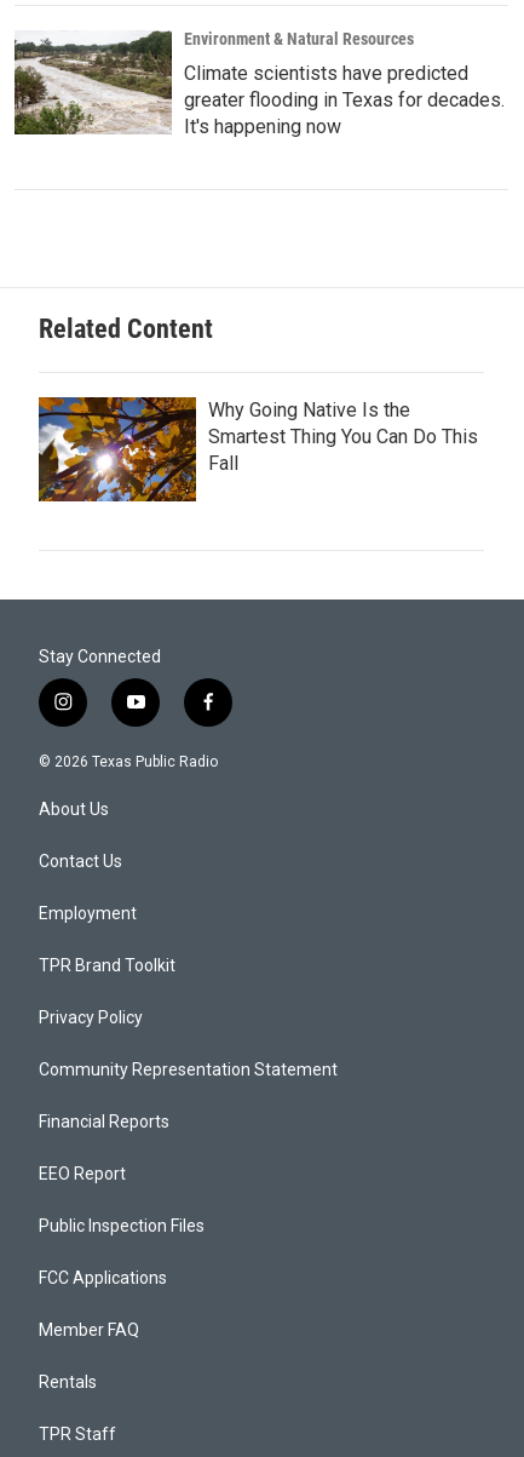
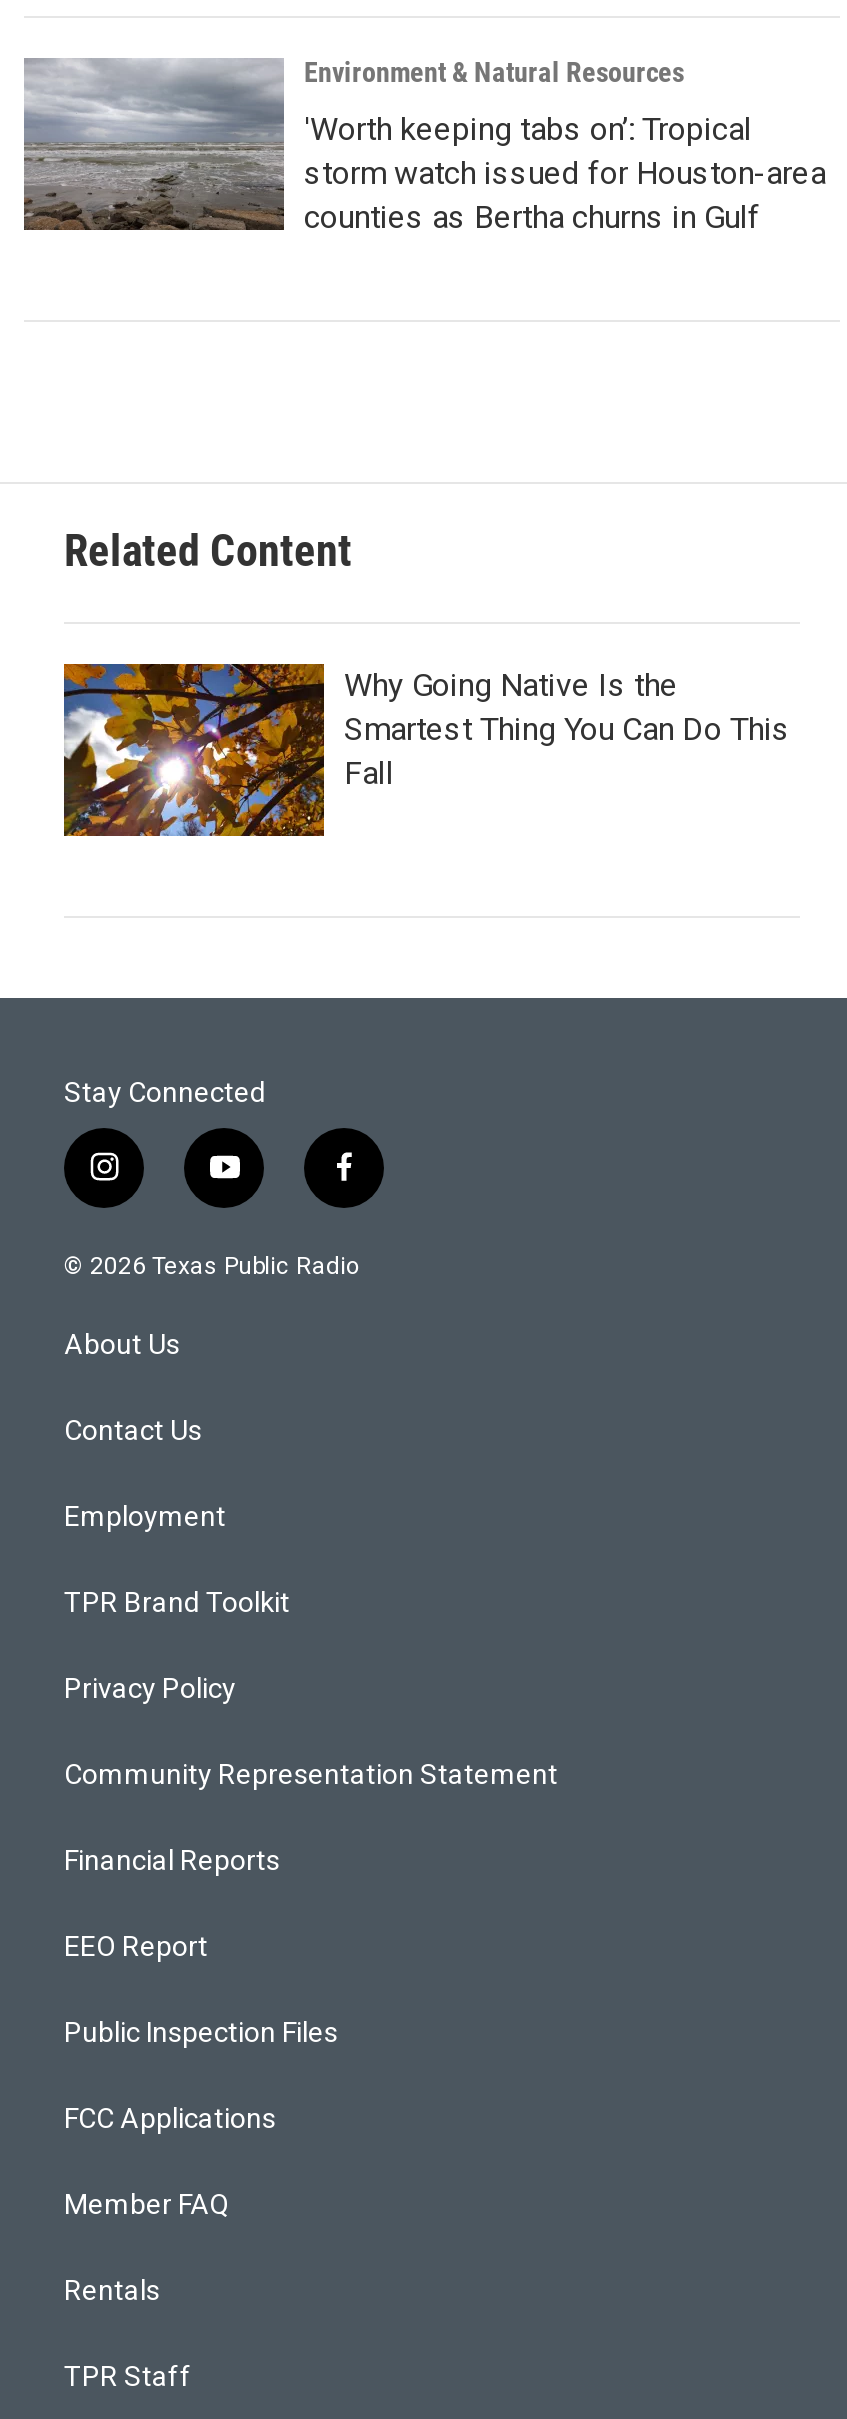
- [image]
- Climate scientists have predicted
- greater flooding in Texas for decades.
- It's happening now
+ [image]
+ 'Worth keeping tabs on’: Tropical
+ storm watch issued for Houston-area
+ counties as Bertha churns in Gulf
